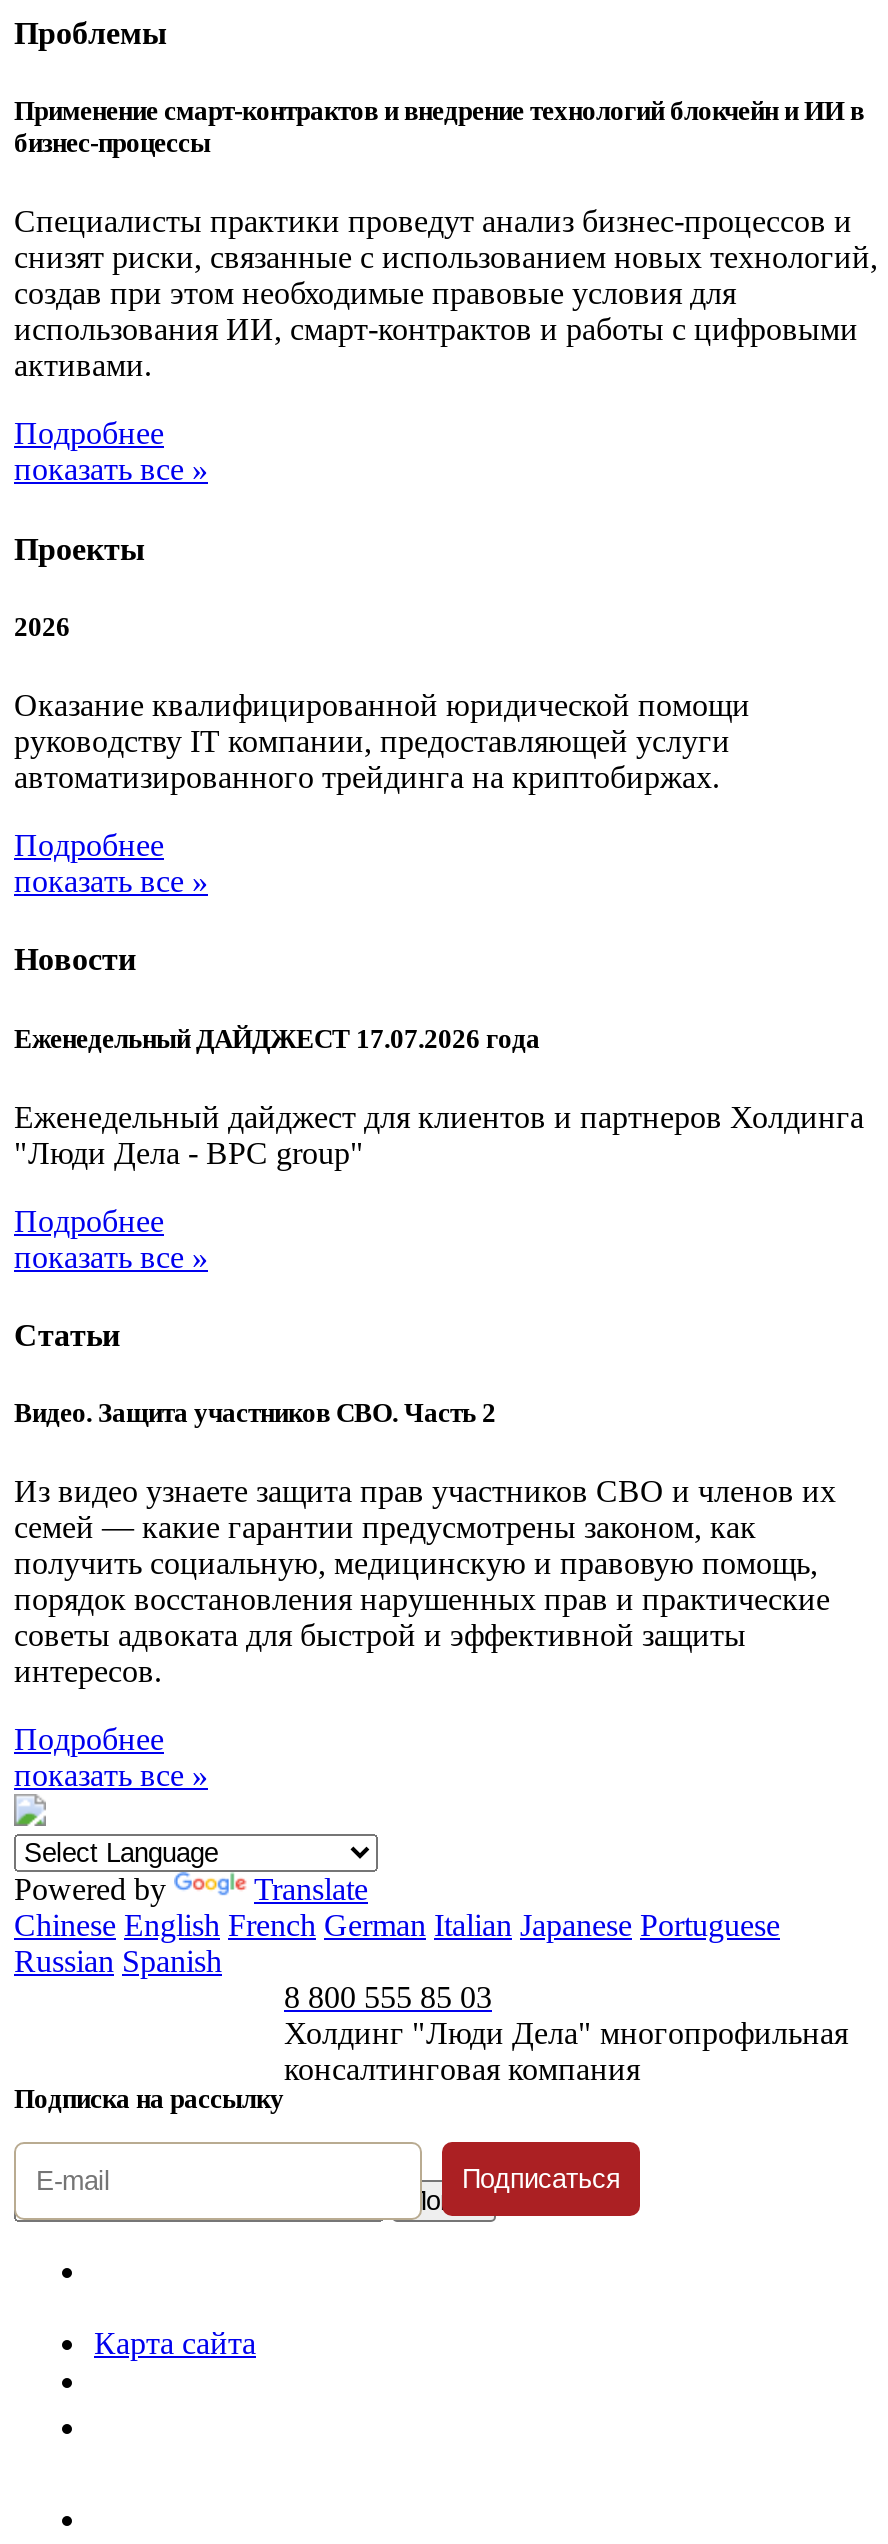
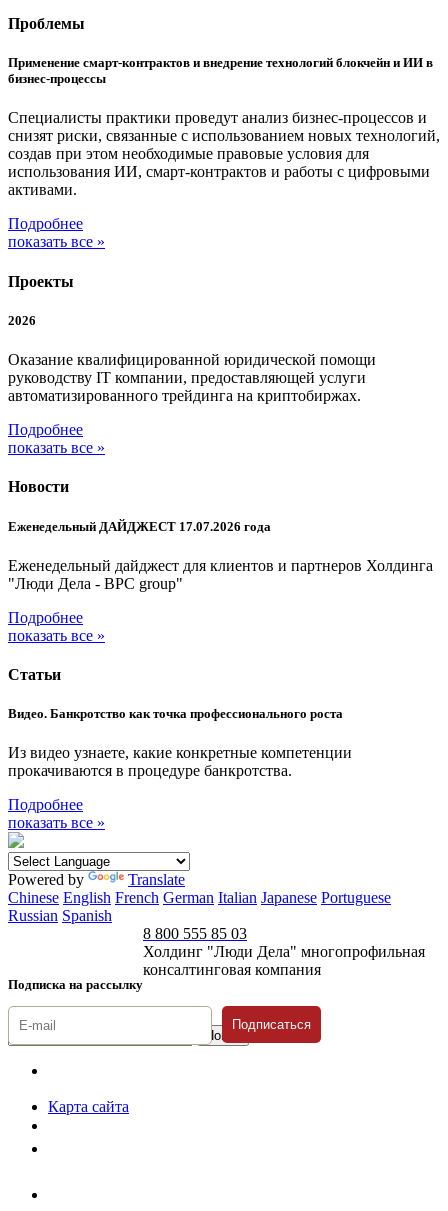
- Видео. Защита участников СВО. Часть 2
+ Видео. Банкротство как точка профессионального роста

- Из видео узнаете защита прав участников СВО и членов их
- семей — какие гарантии предусмотрены законом, как
- получить социальную, медицинскую и правовую помощь,
- порядок восстановления нарушенных прав и практические
- советы адвоката для быстрой и эффективной защиты
- интересов.
+ Из видео узнаете, какие конкретные компетенции
+ прокачиваются в процедуре банкротства.
